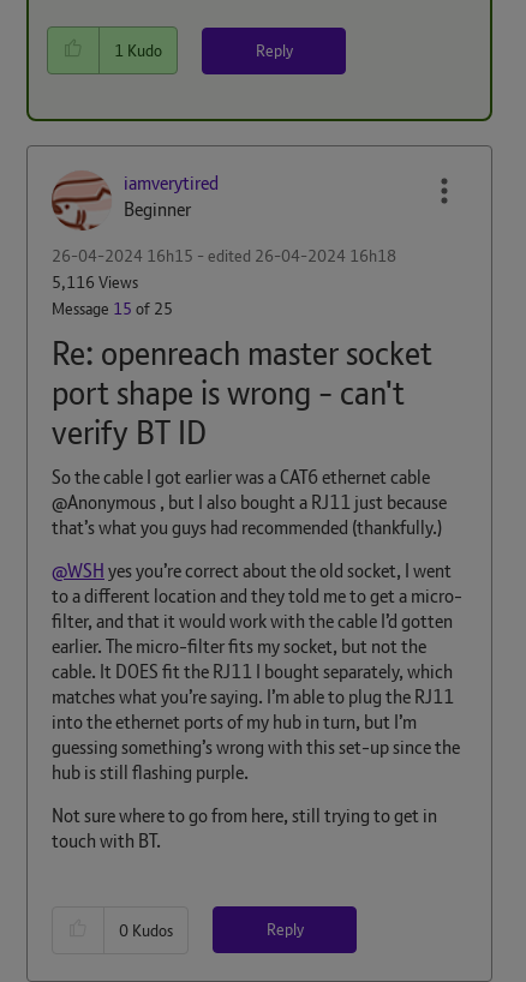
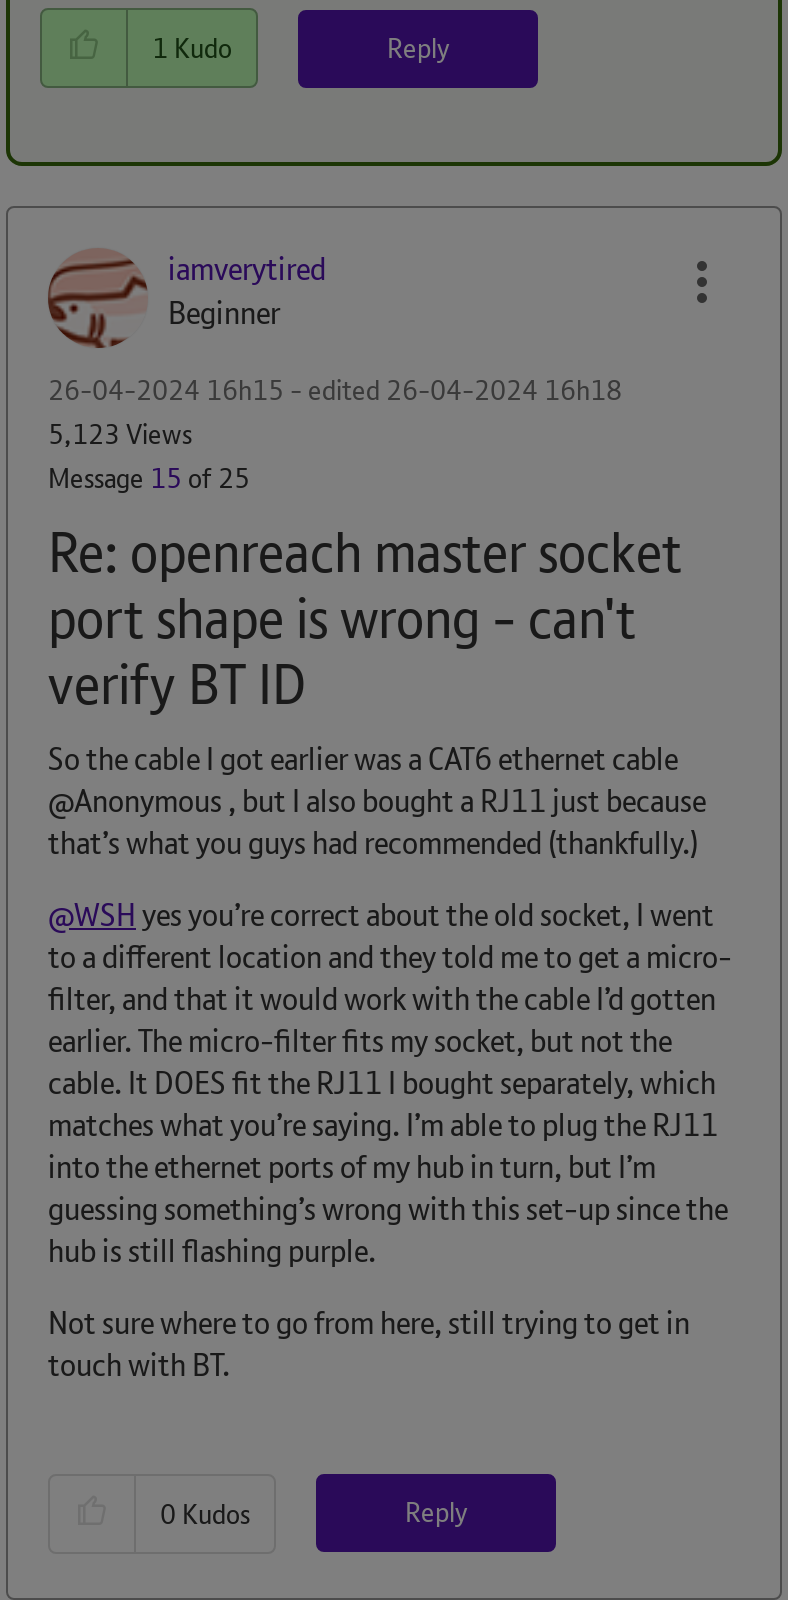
- 5,116 Views
+ 5,123 Views
